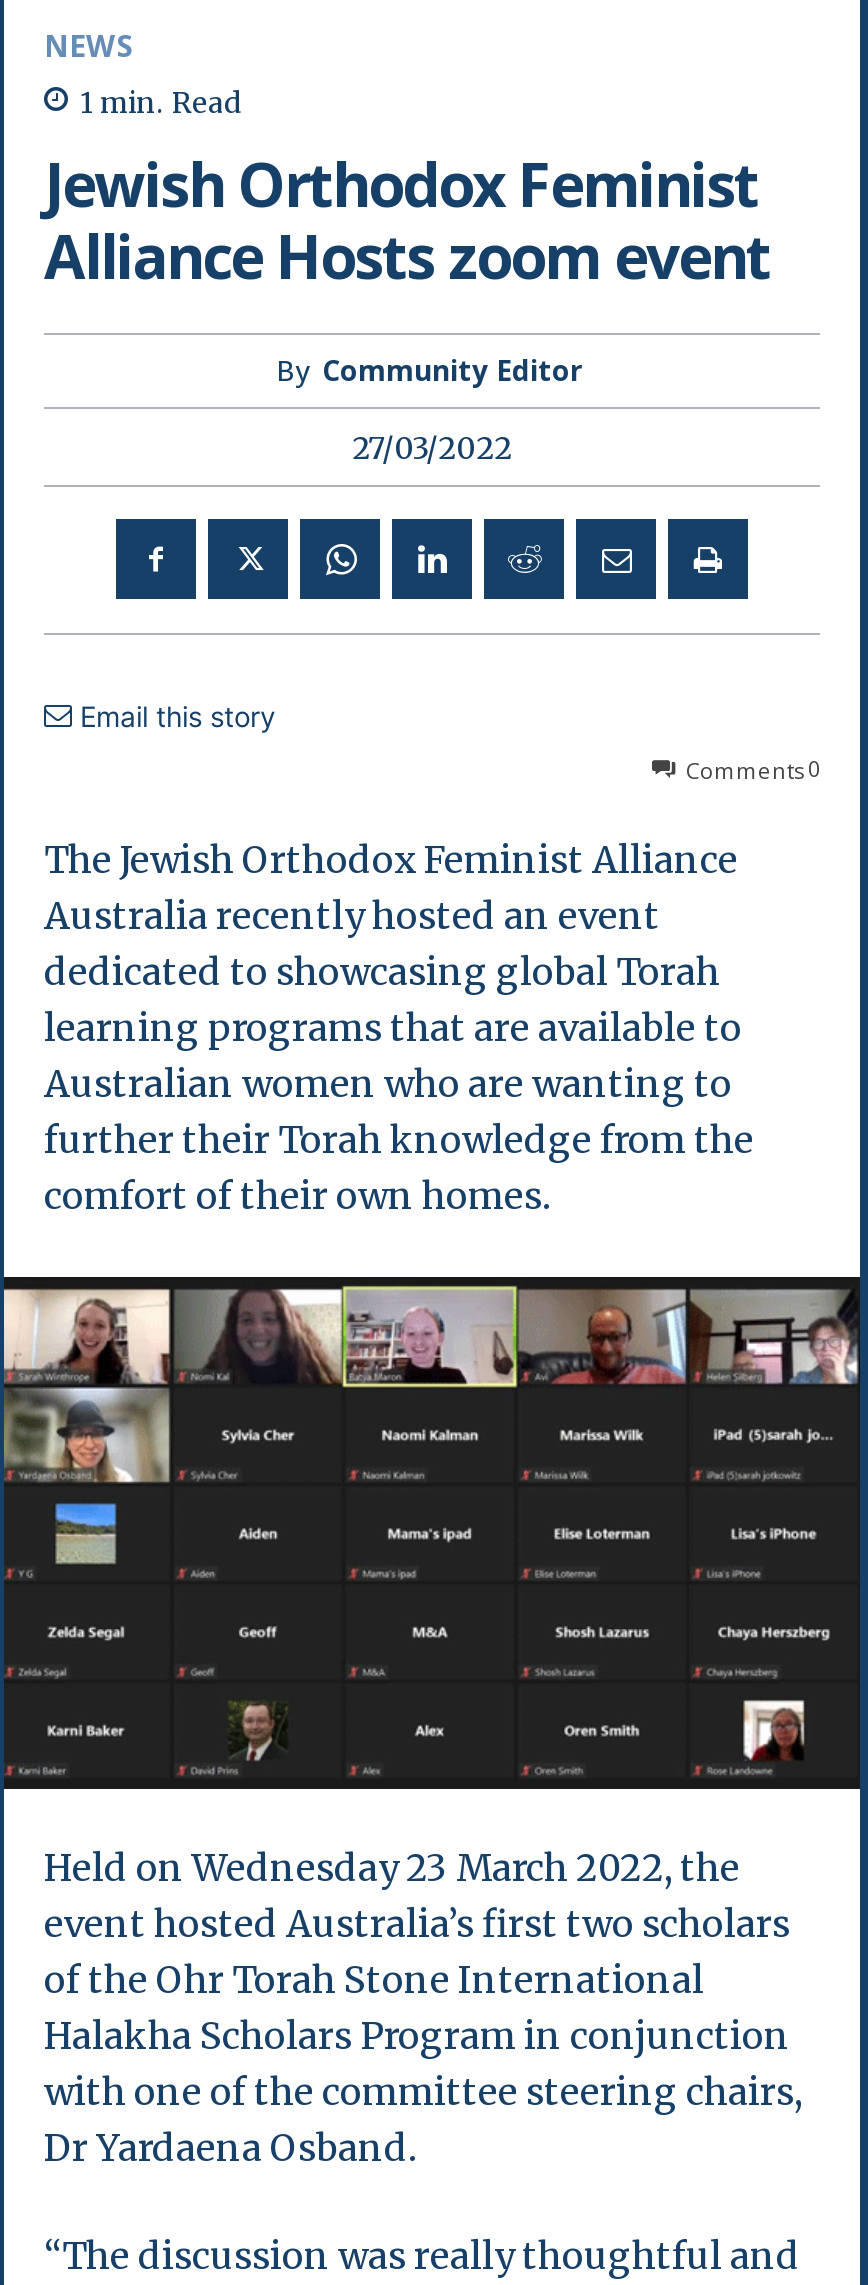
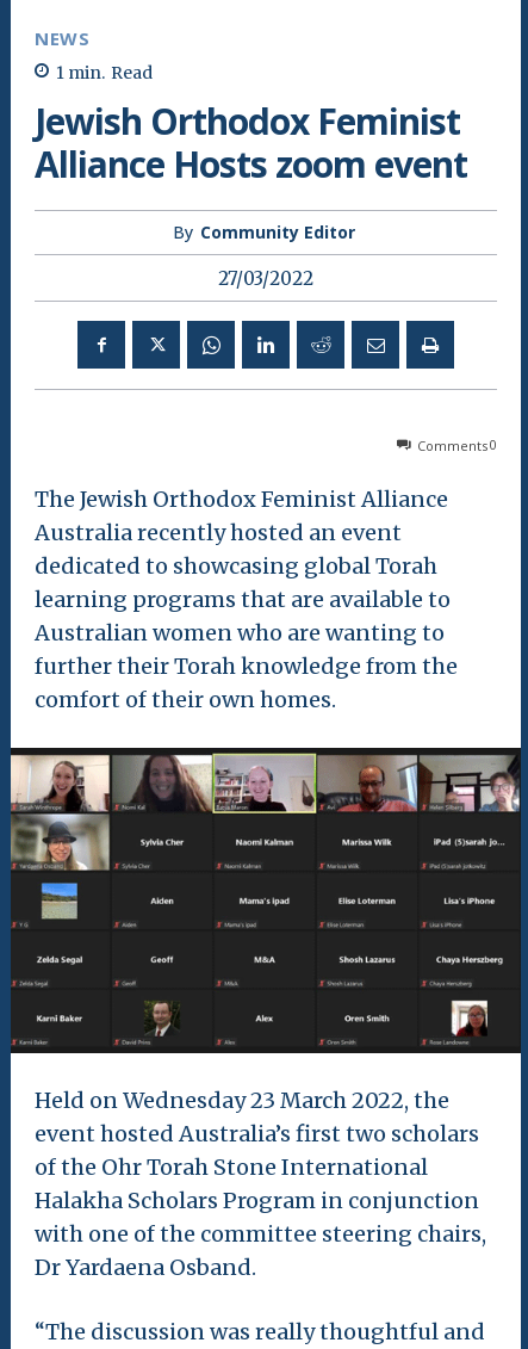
- Email this story
